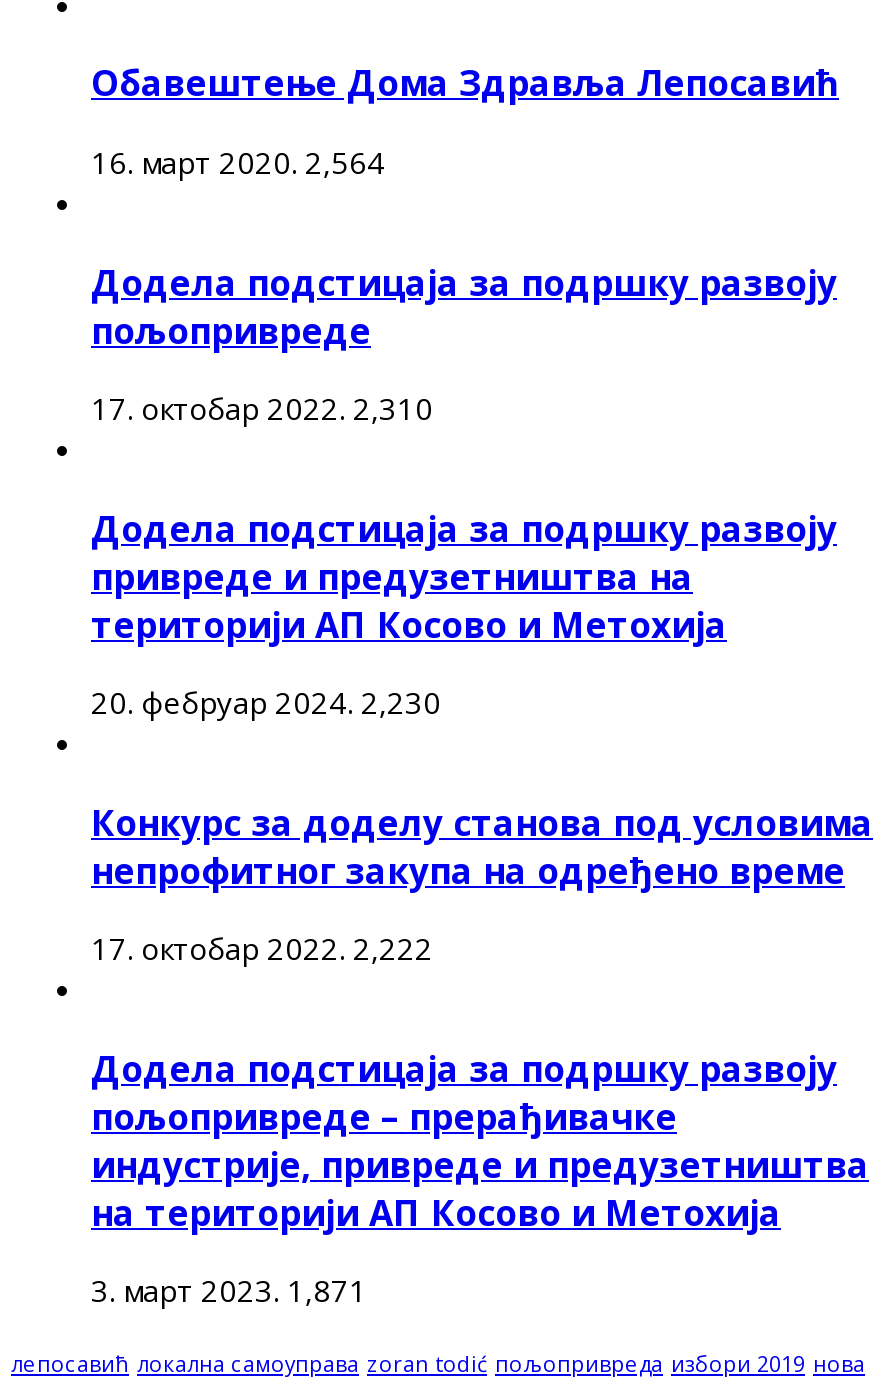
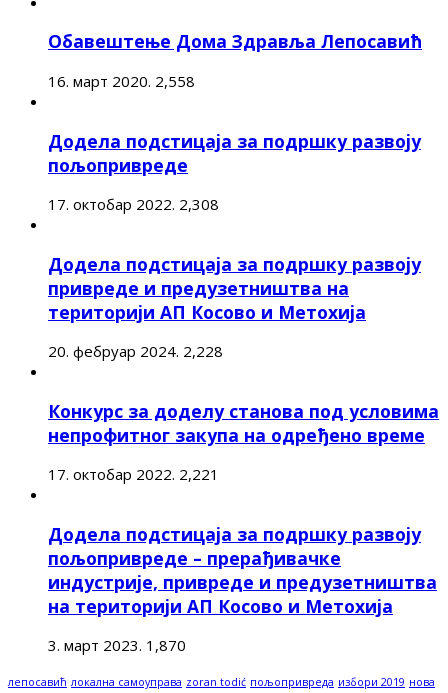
- 16. март 2020. 2,564
+ 16. март 2020. 2,558

- 17. октобар 2022. 2,310
+ 17. октобар 2022. 2,308

- 20. фебруар 2024. 2,230
+ 20. фебруар 2024. 2,228

- 17. октобар 2022. 2,222
+ 17. октобар 2022. 2,221

- 3. март 2023. 1,871
+ 3. март 2023. 1,870
